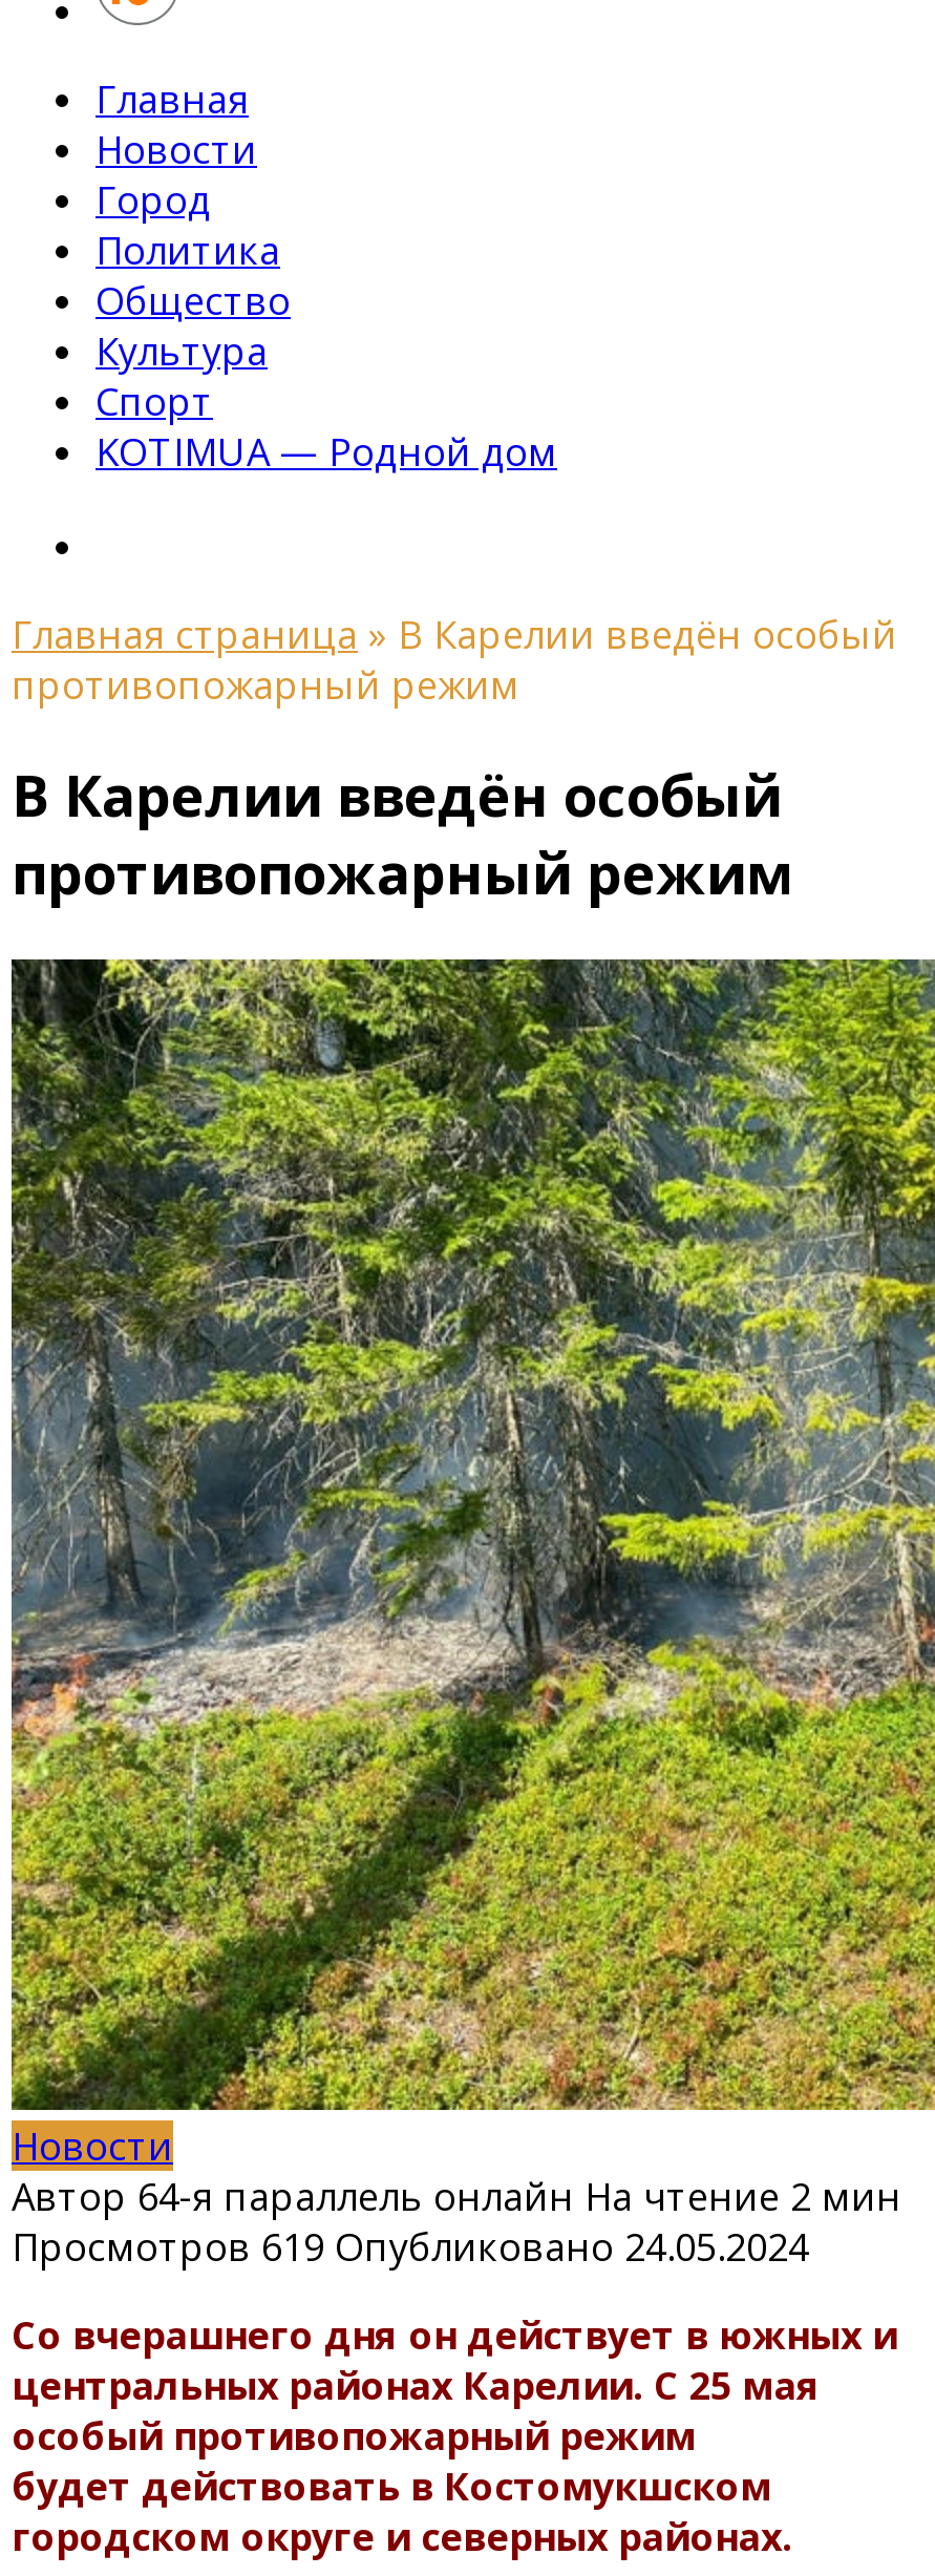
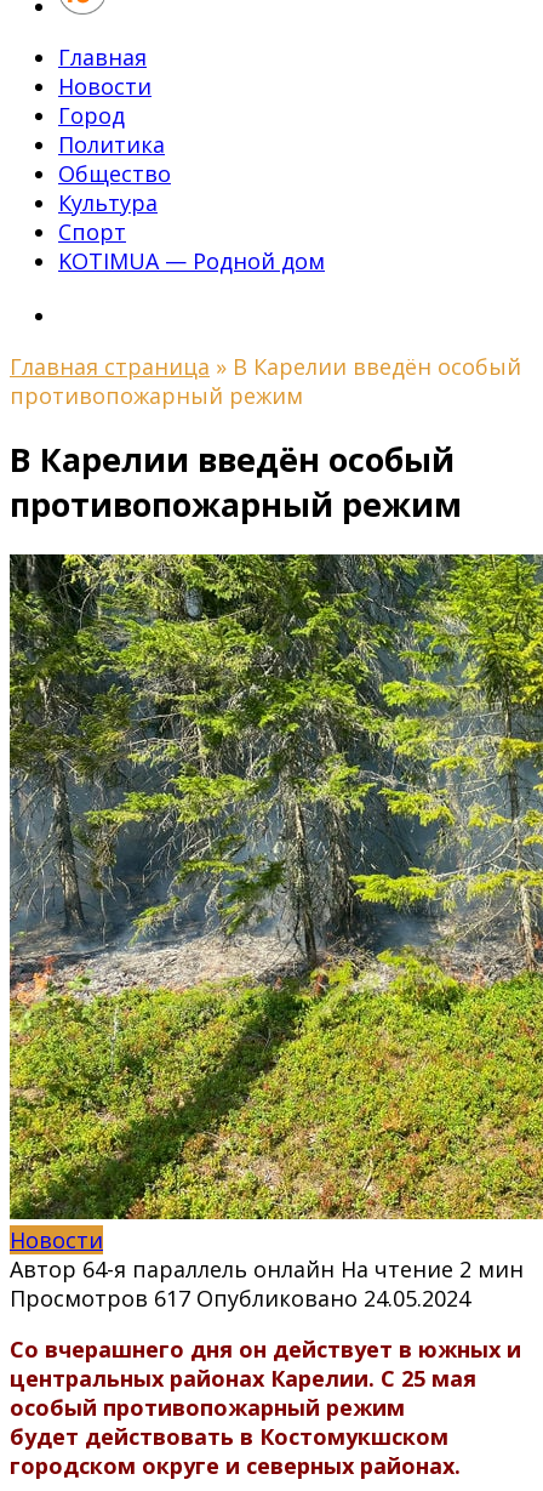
- Просмотров 619 Опубликовано 24.05.2024
+ Просмотров 617 Опубликовано 24.05.2024
